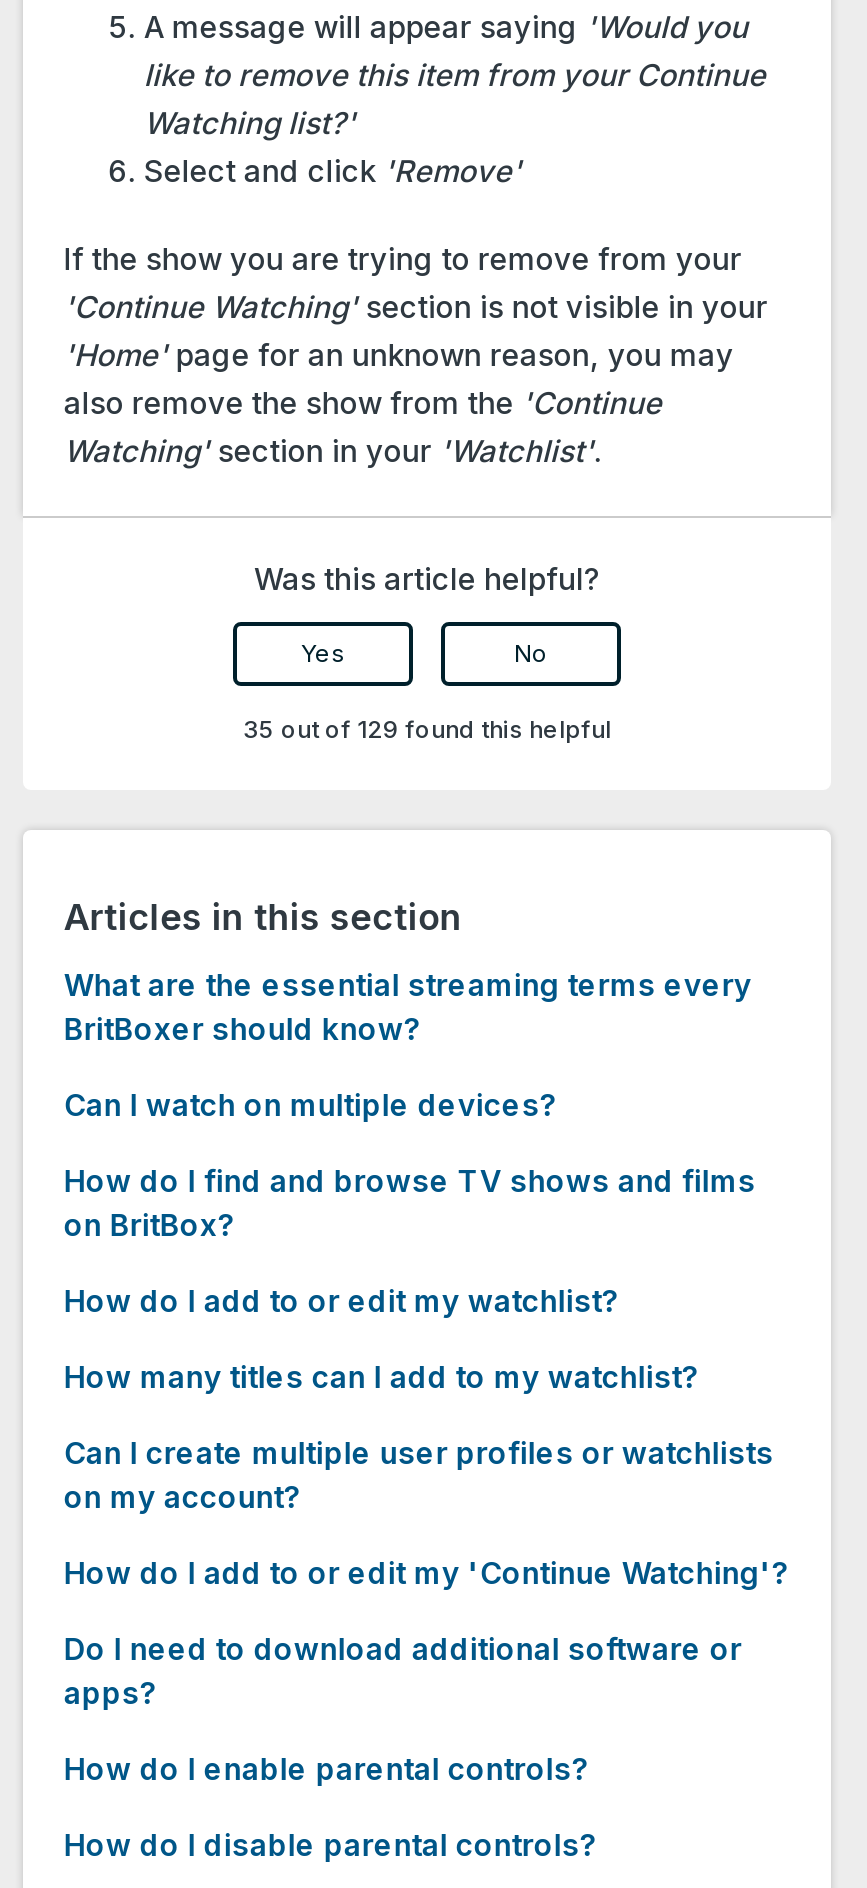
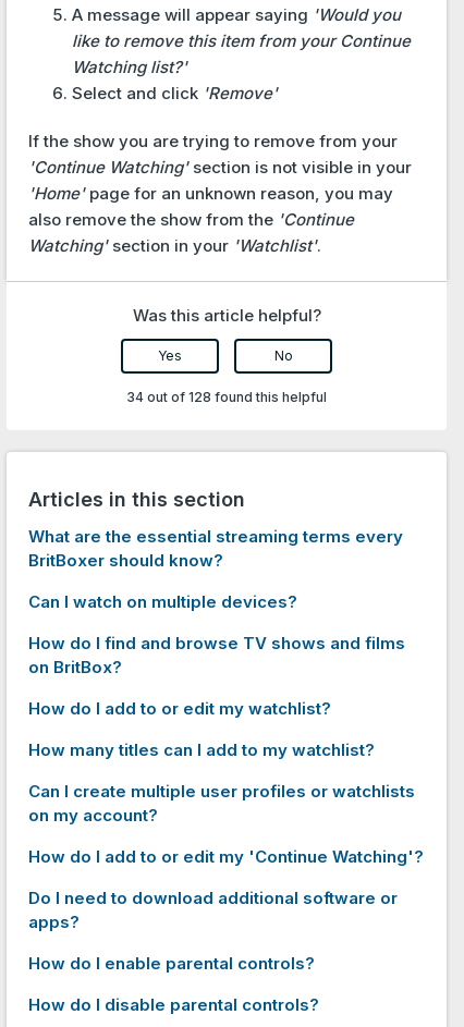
- 35 out of 129 found this helpful
+ 34 out of 128 found this helpful
